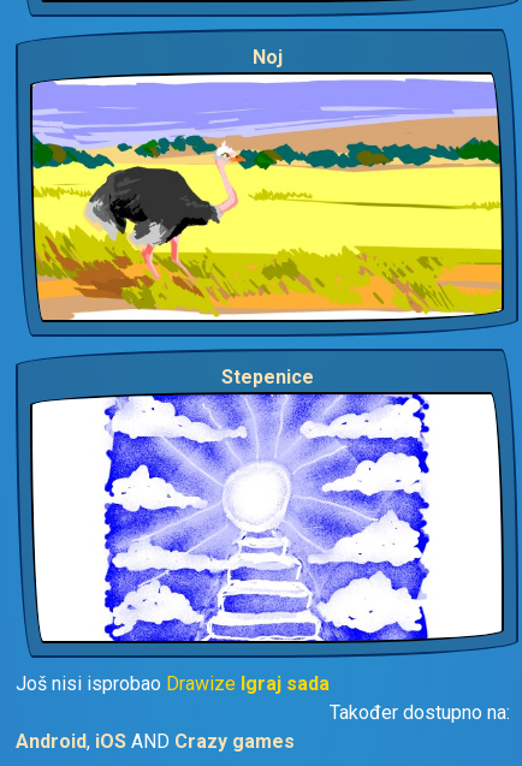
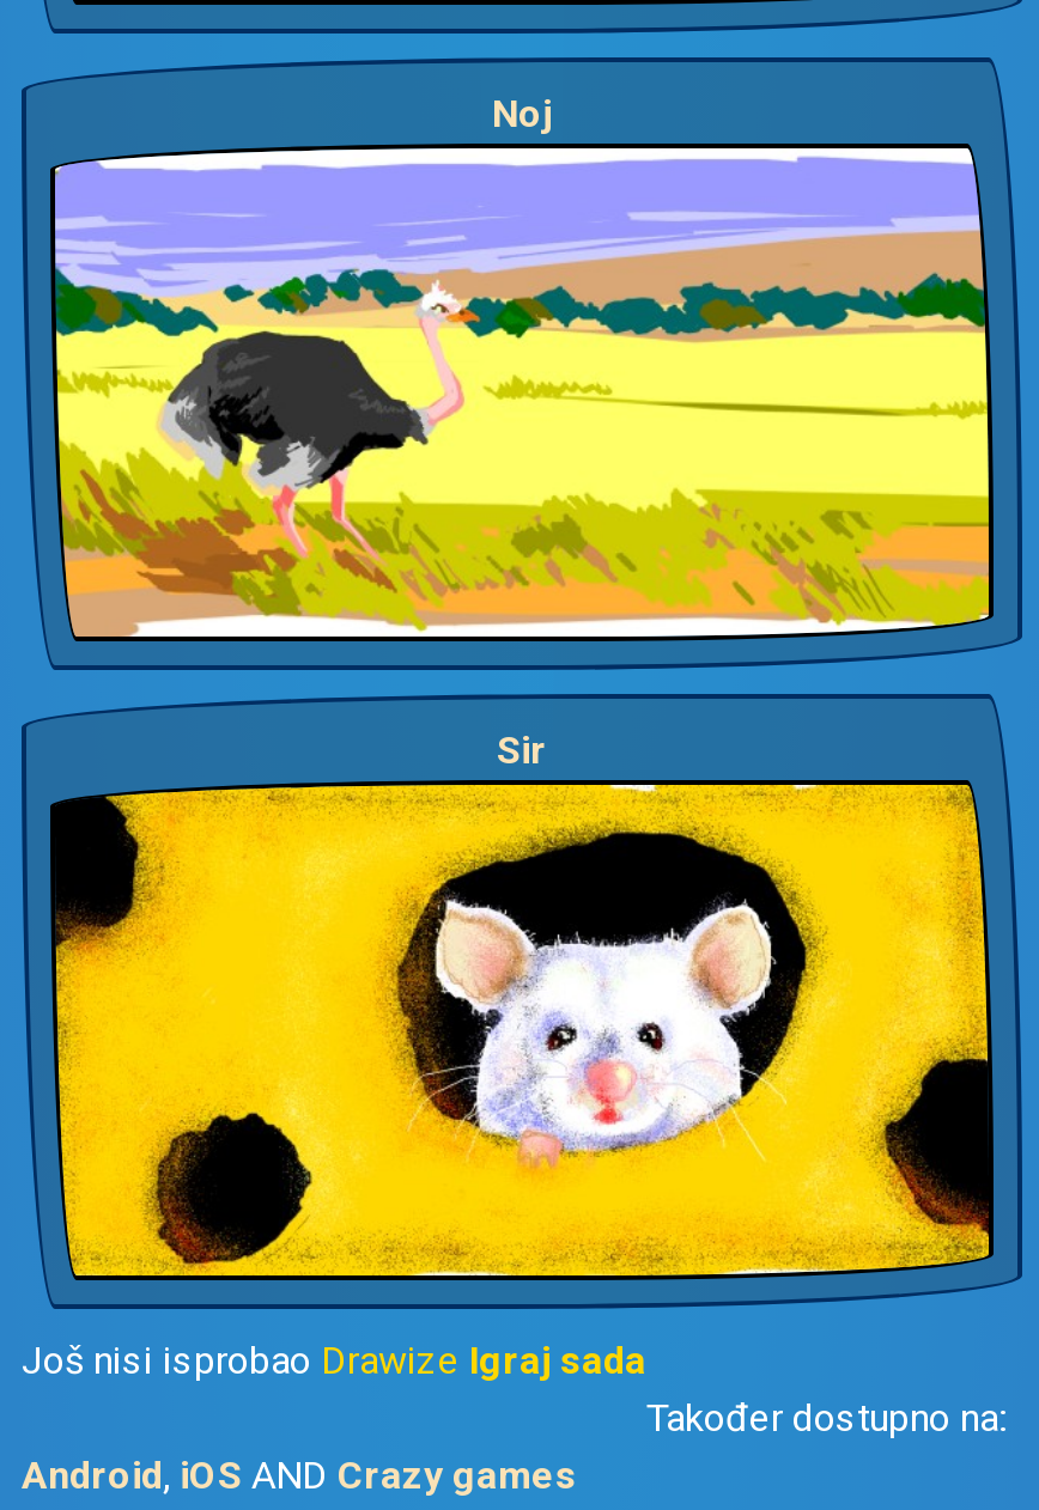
- Stepenice
+ Sir

- [image]
+ [image]
